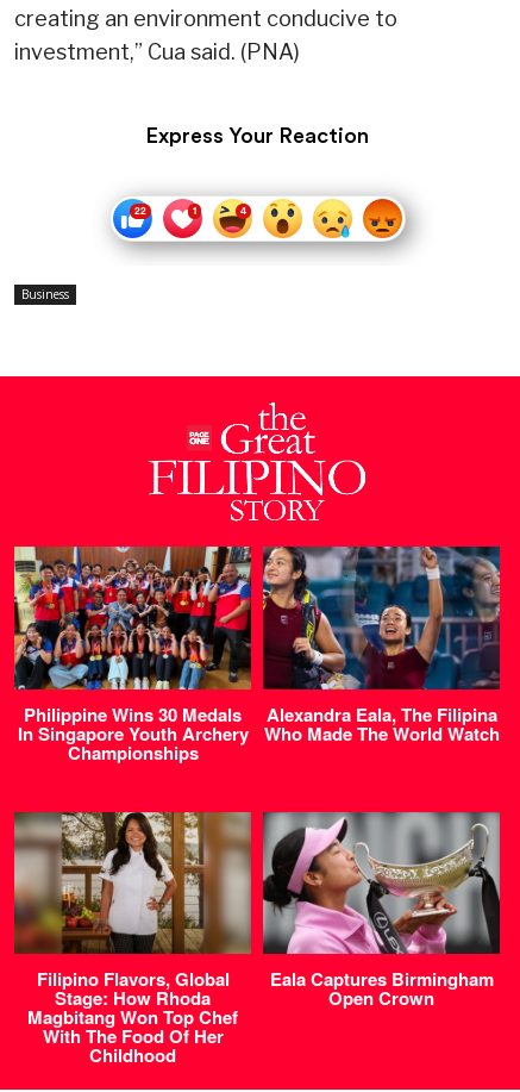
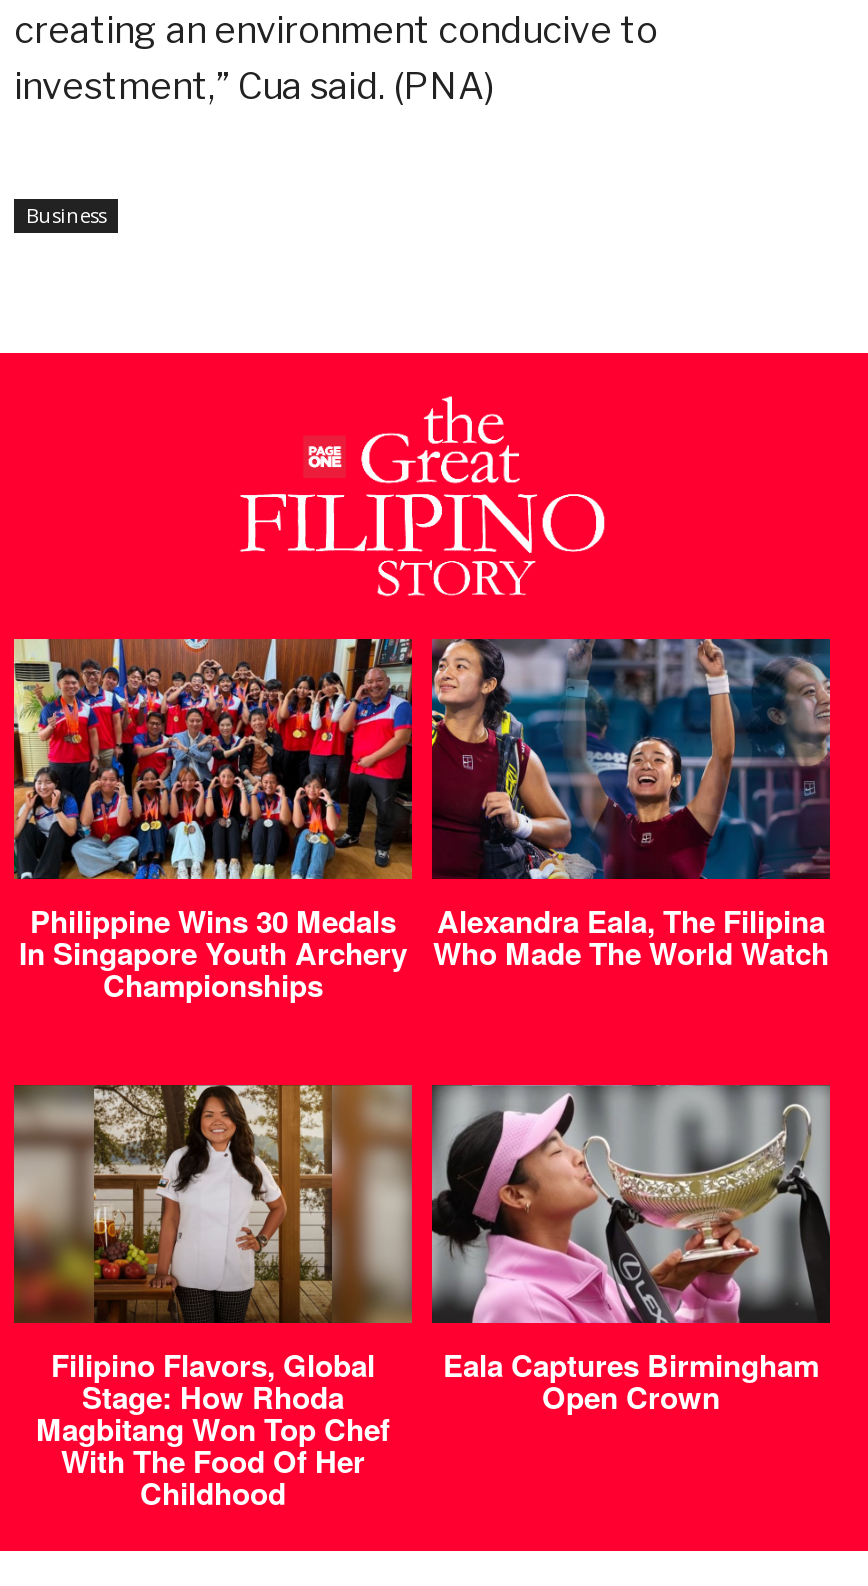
- Express Your Reaction

- [image]
